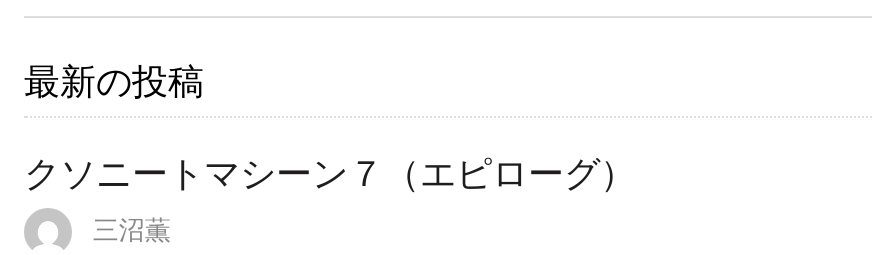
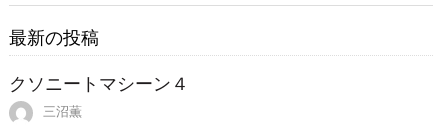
- クソニートマシーン７（エピローグ）
+ クソニートマシーン４
